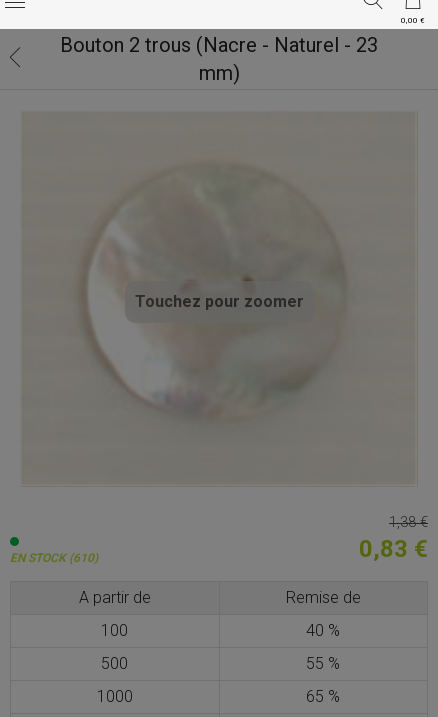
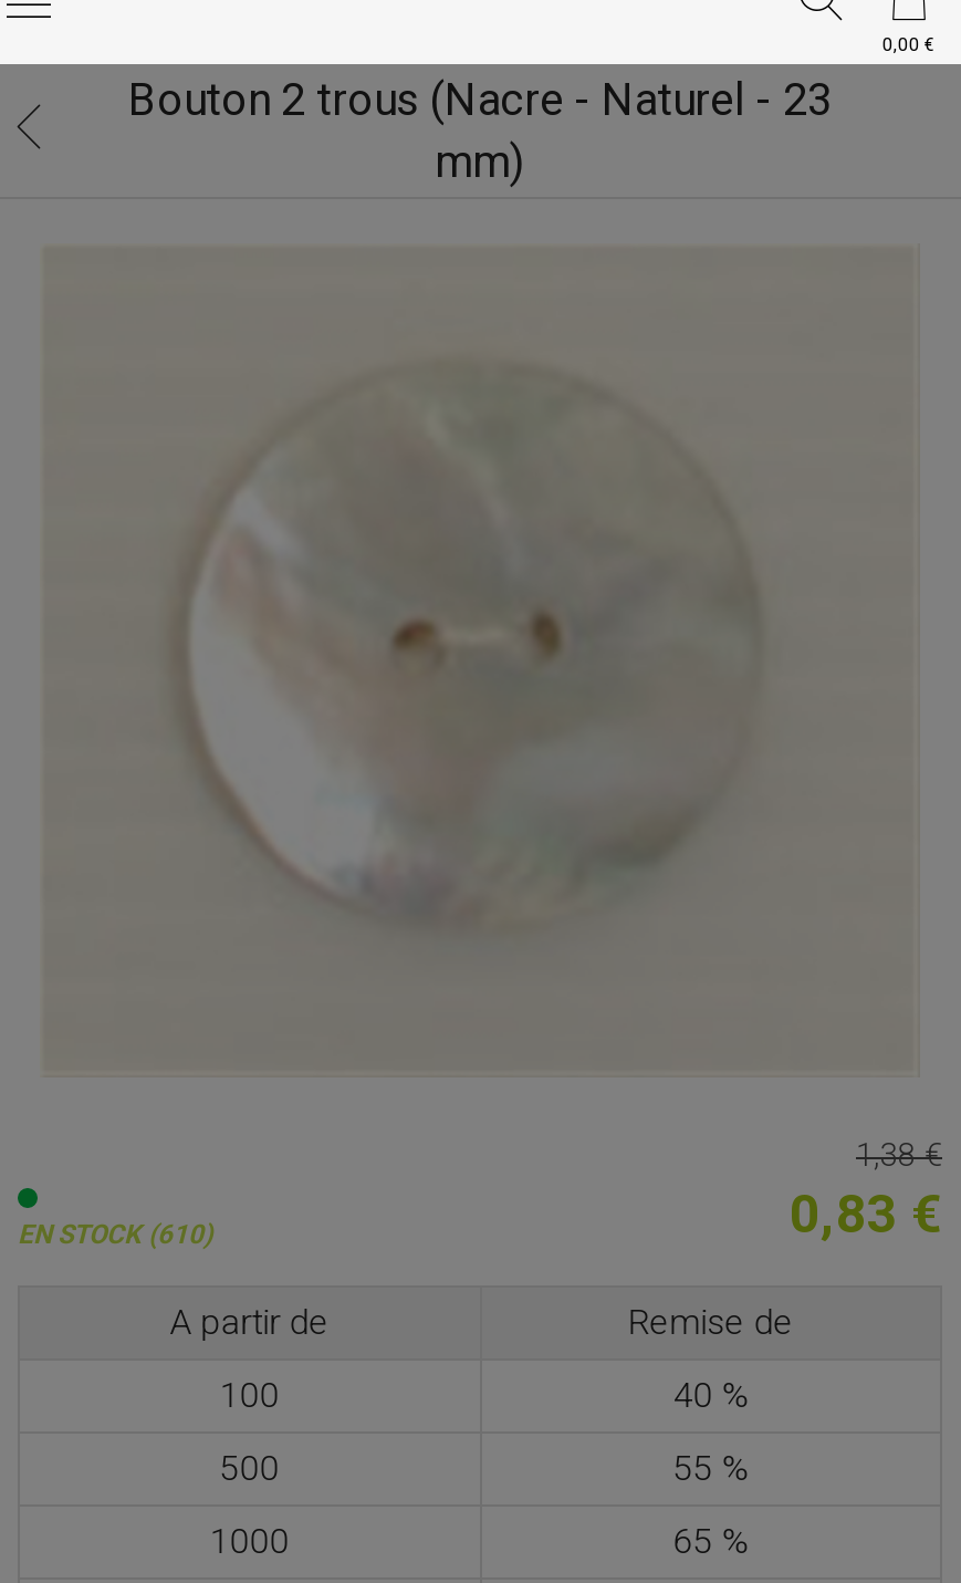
- Touchez pour zoomer
